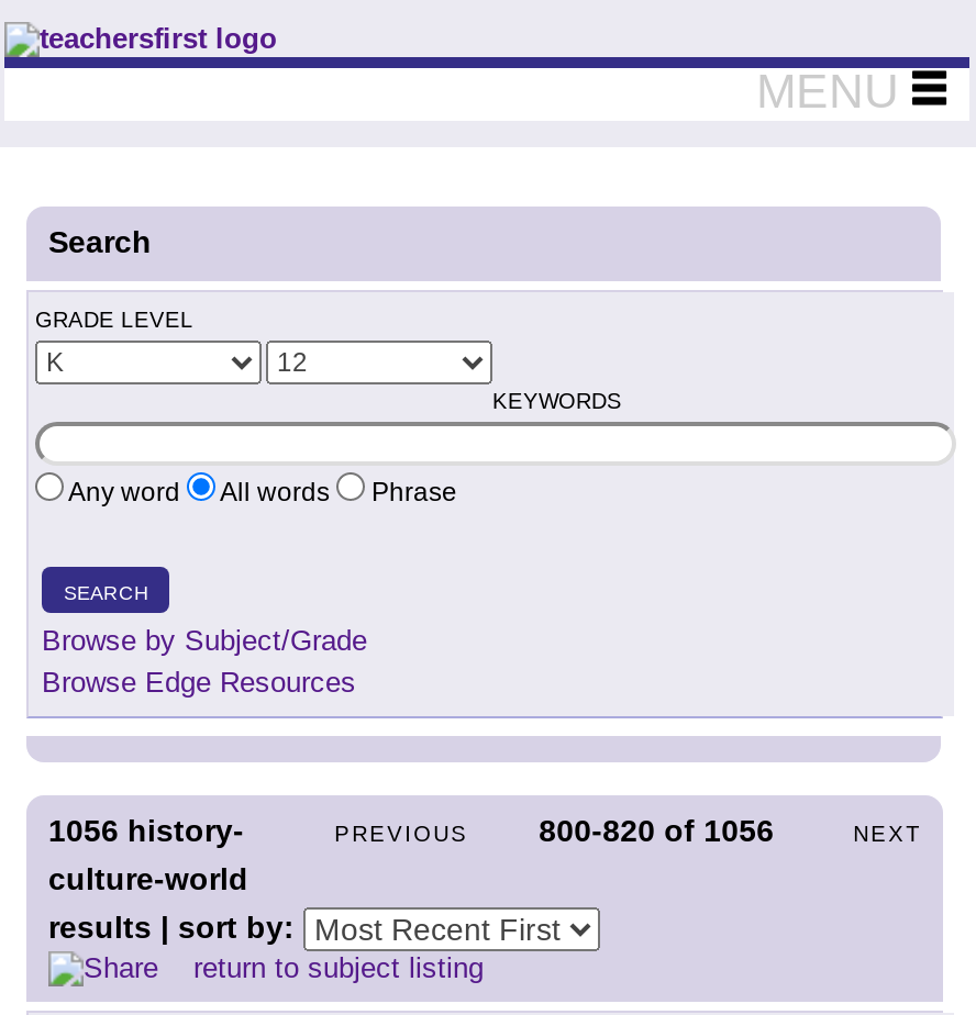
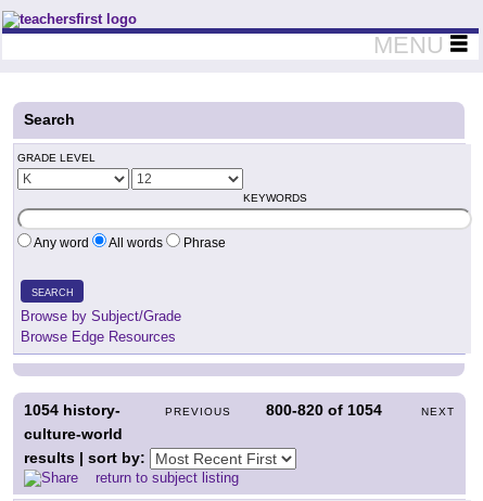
- 1056 history-
+ 1054 history-

- 800-820 of 1056
+ 800-820 of 1054
